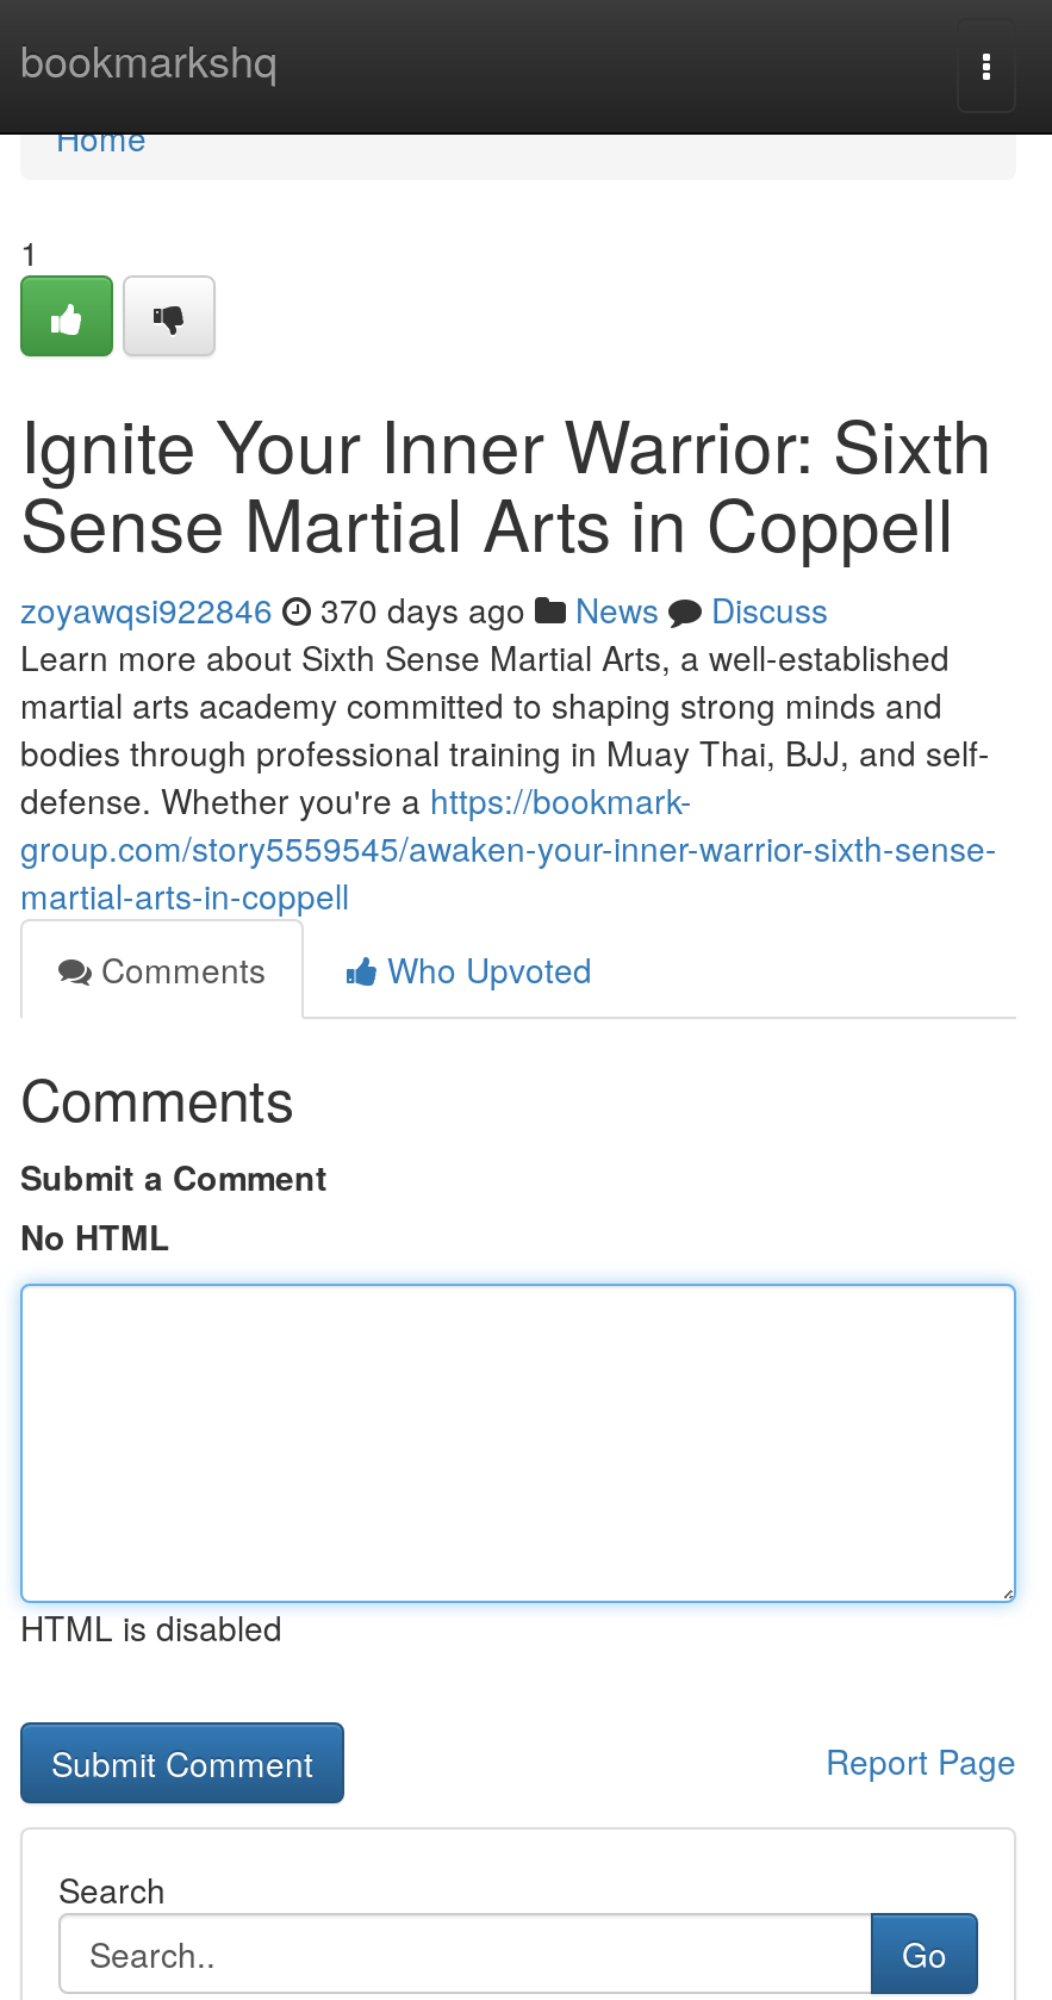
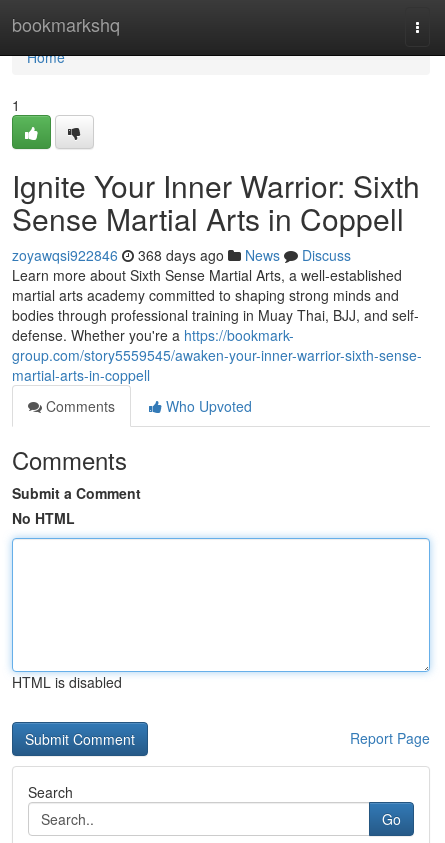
- zoyawqsi922846 370 days ago News Discuss
+ zoyawqsi922846 368 days ago News Discuss
